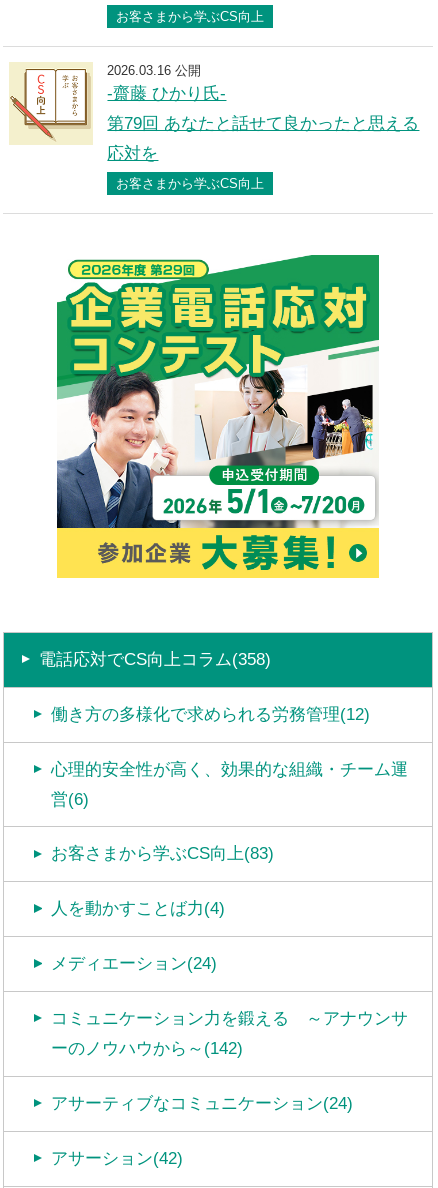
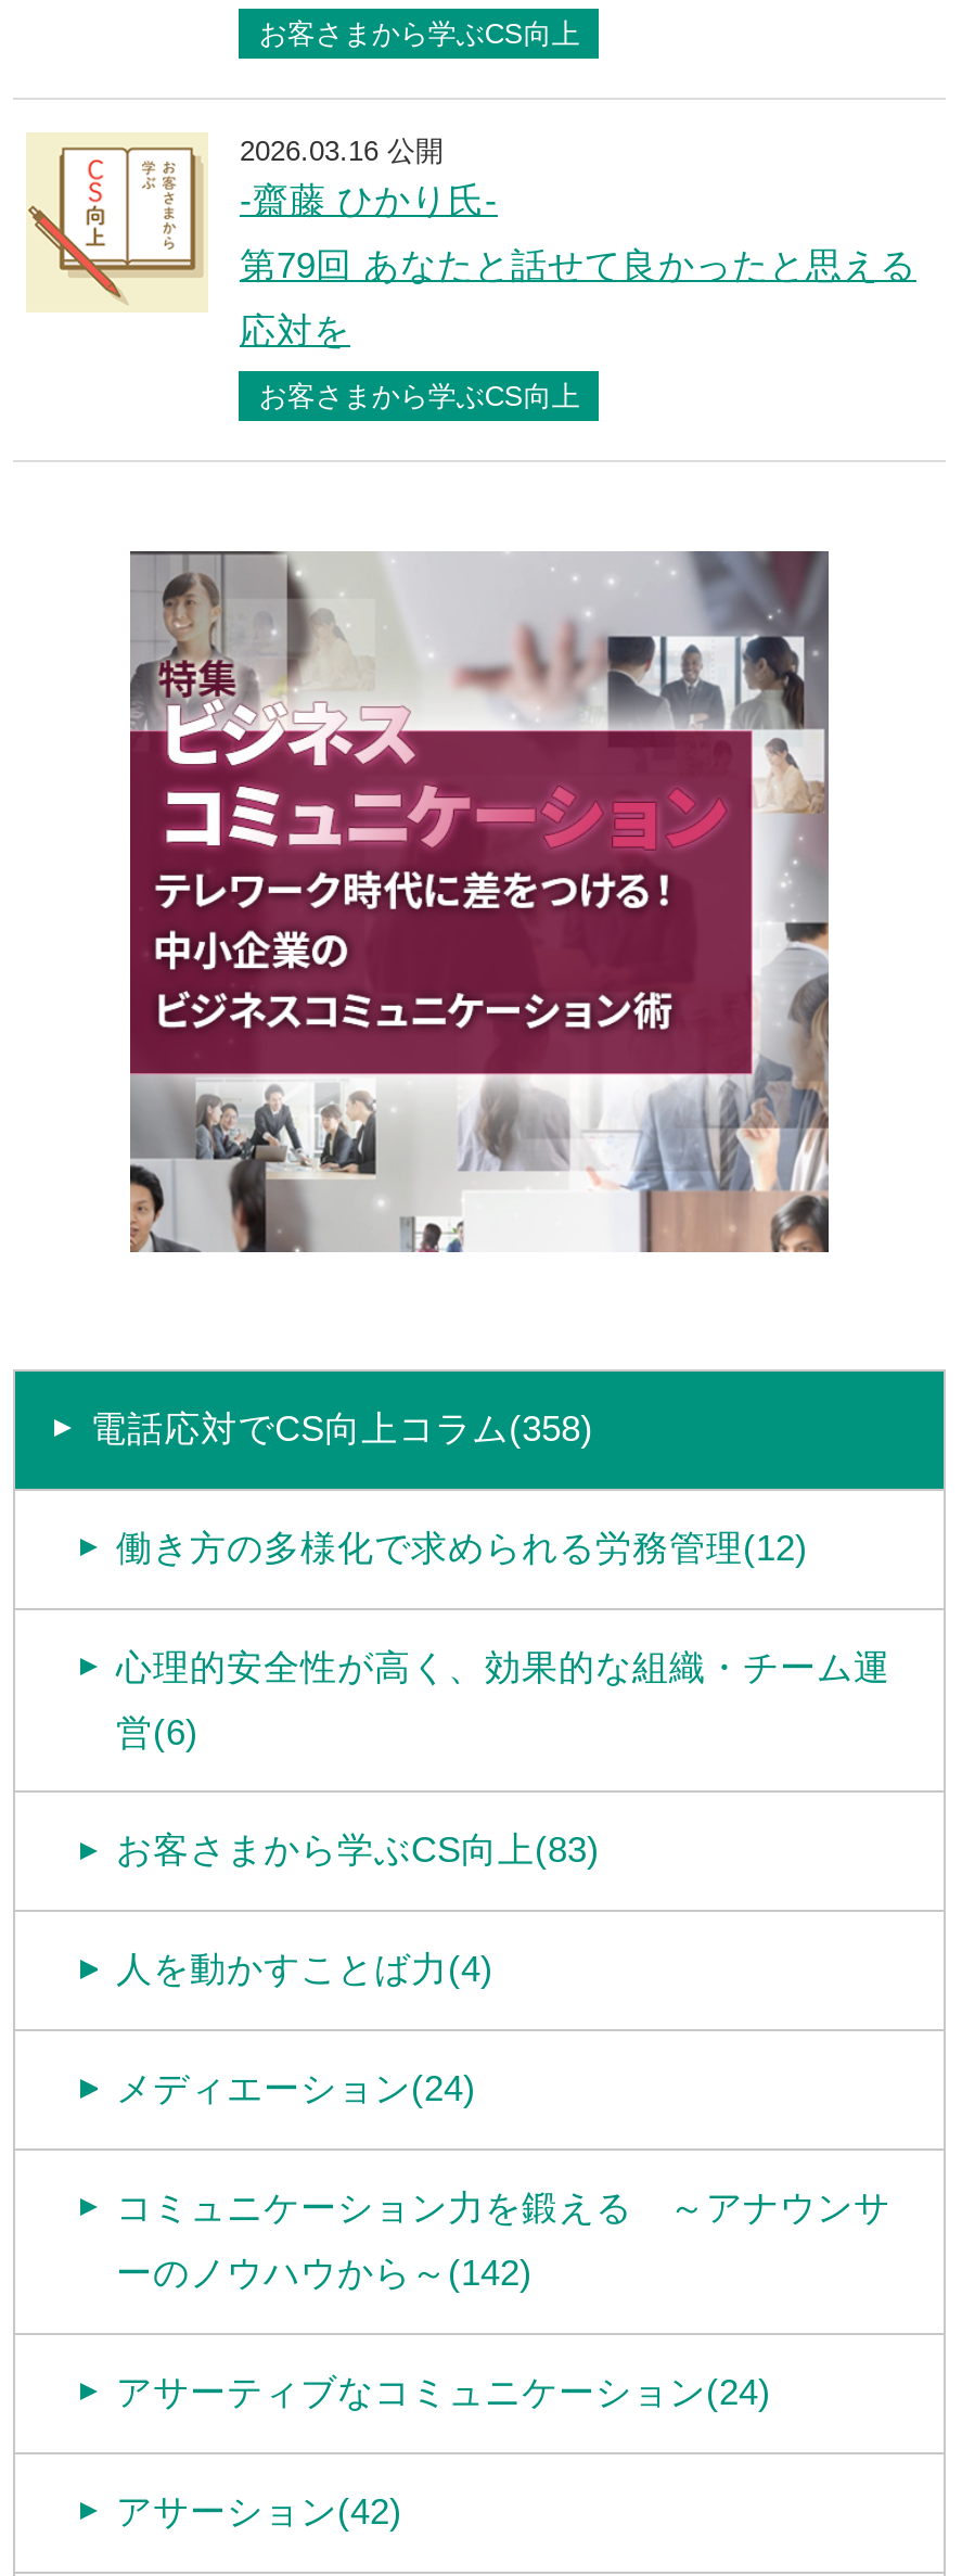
- [image]
+ [image]
